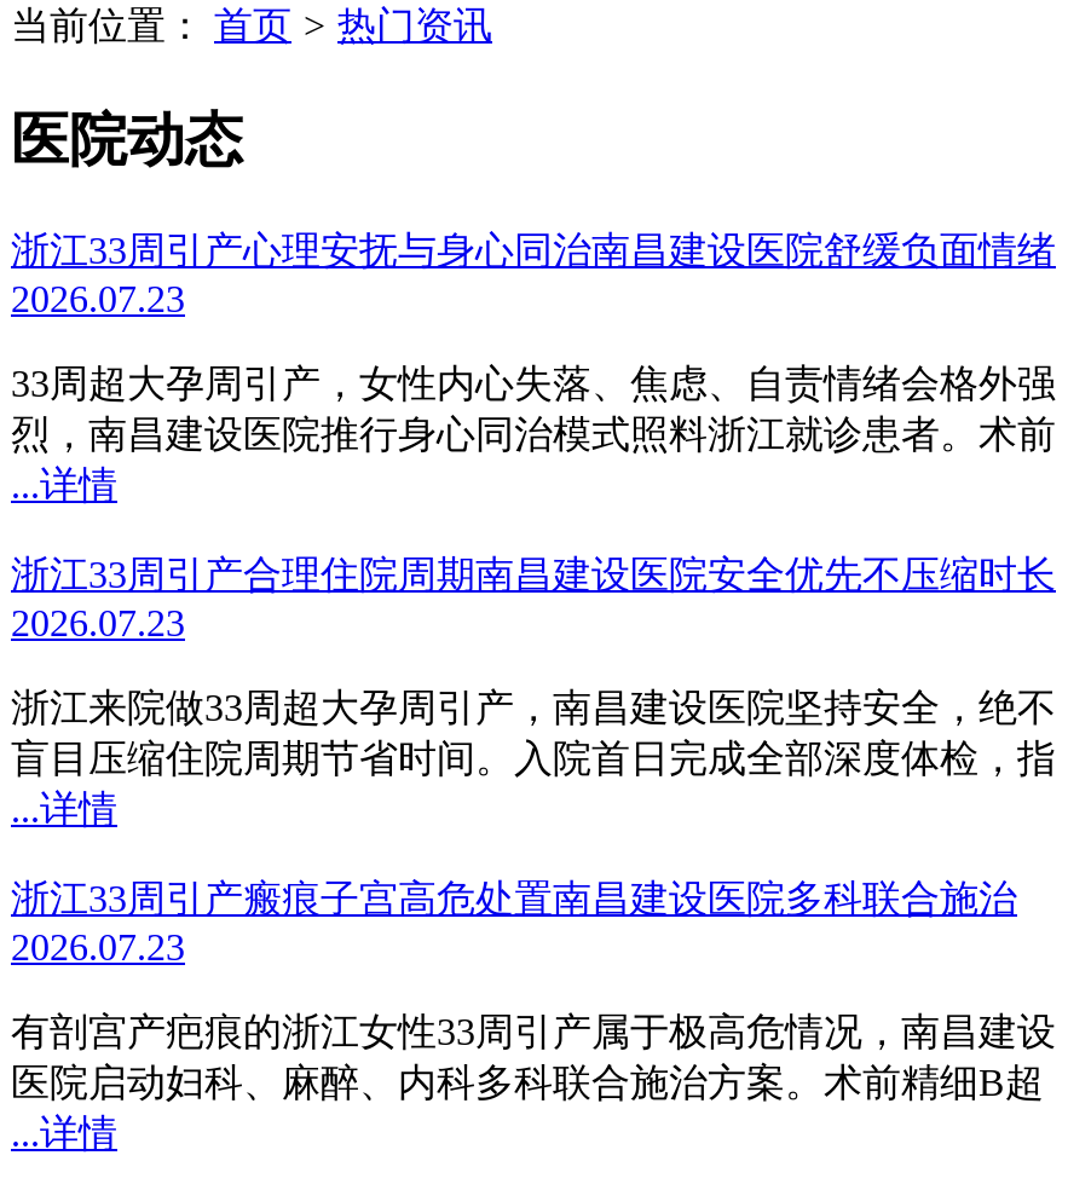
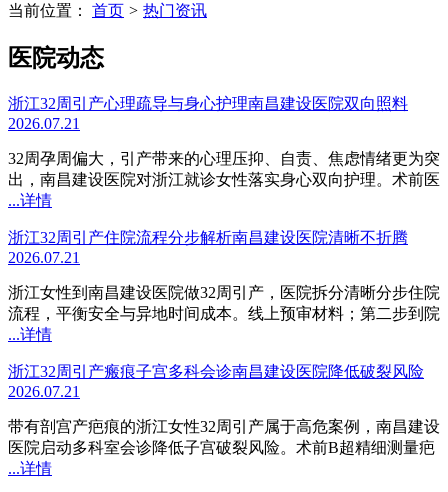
- 浙江33周引产心理安抚与身心同治南昌建设医院舒缓负面情绪
- 2026.07.23
+ 浙江32周引产心理疏导与身心护理南昌建设医院双向照料
+ 2026.07.21

- 33周超大孕周引产，女性内心失落、焦虑、自责情绪会格外强
- 烈，南昌建设医院推行身心同治模式照料浙江就诊患者。术前
+ 32周孕周偏大，引产带来的心理压抑、自责、焦虑情绪更为突
+ 出，南昌建设医院对浙江就诊女性落实身心双向护理。术前医

- 浙江33周引产合理住院周期南昌建设医院安全优先不压缩时长
- 2026.07.23
+ 浙江32周引产住院流程分步解析南昌建设医院清晰不折腾
+ 2026.07.21

- 浙江来院做33周超大孕周引产，南昌建设医院坚持安全，绝不
- 盲目压缩住院周期节省时间。入院首日完成全部深度体检，指
+ 浙江女性到南昌建设医院做32周引产，医院拆分清晰分步住院
+ 流程，平衡安全与异地时间成本。线上预审材料；第二步到院

- 浙江33周引产瘢痕子宫高危处置南昌建设医院多科联合施治
+ 浙江32周引产瘢痕子宫多科会诊南昌建设医院降低破裂风险

- 2026.07.23
+ 2026.07.21

- 有剖宫产疤痕的浙江女性33周引产属于极高危情况，南昌建设
+ 带有剖宫产疤痕的浙江女性32周引产属于高危案例，南昌建设

- 医院启动妇科、麻醉、内科多科联合施治方案。术前精细B超
+ 医院启动多科室会诊降低子宫破裂风险。术前B超精细测量疤
